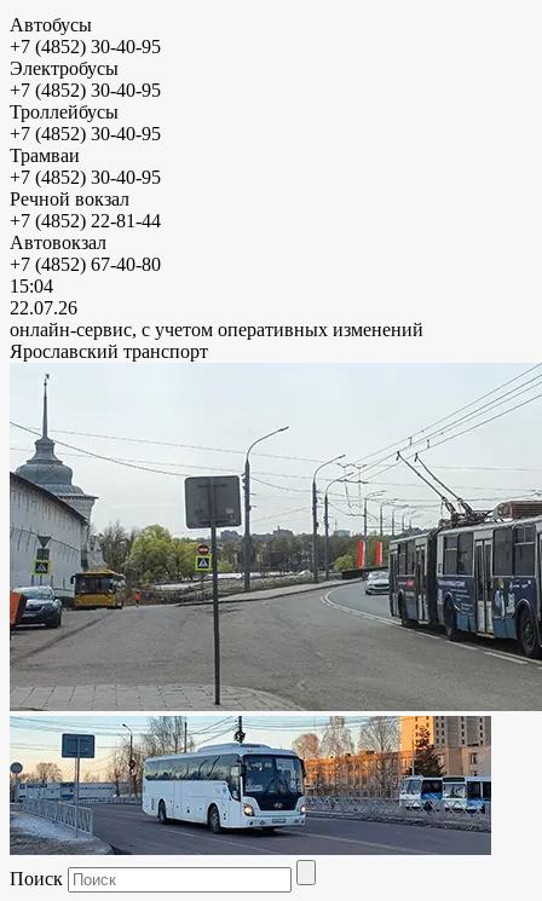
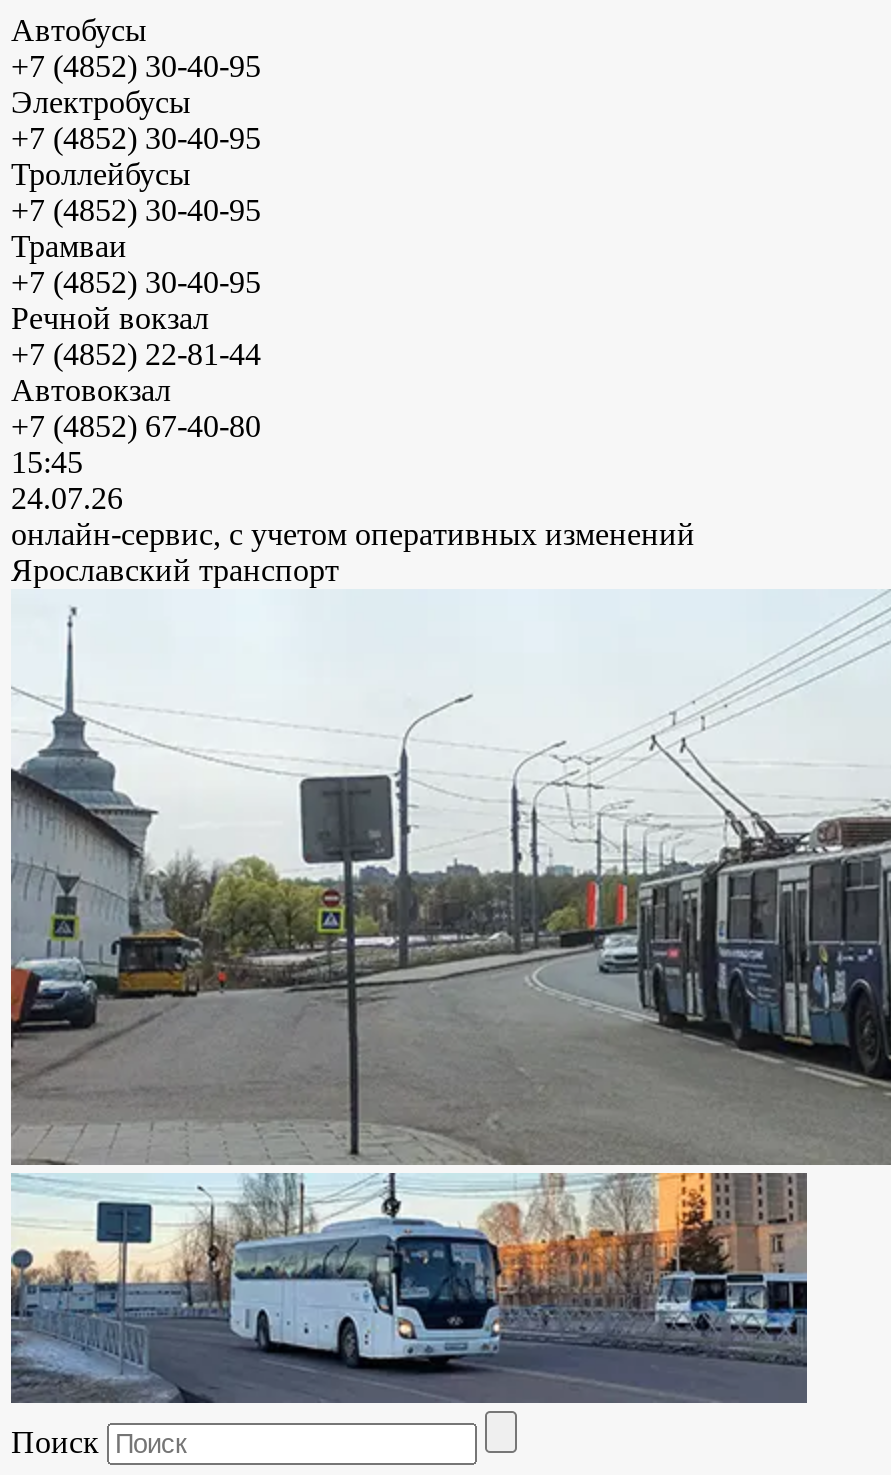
- 15:04
+ 15:45

- 22.07.26
+ 24.07.26
